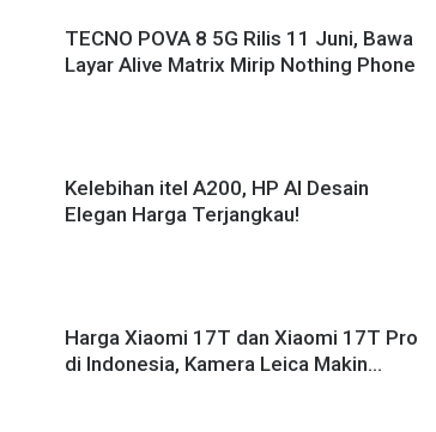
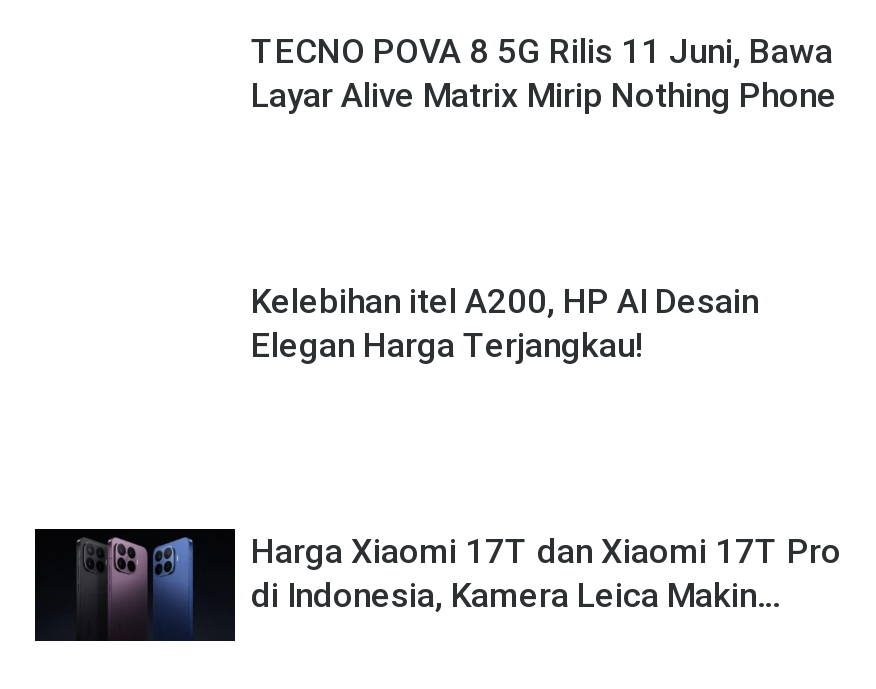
+ [image]
